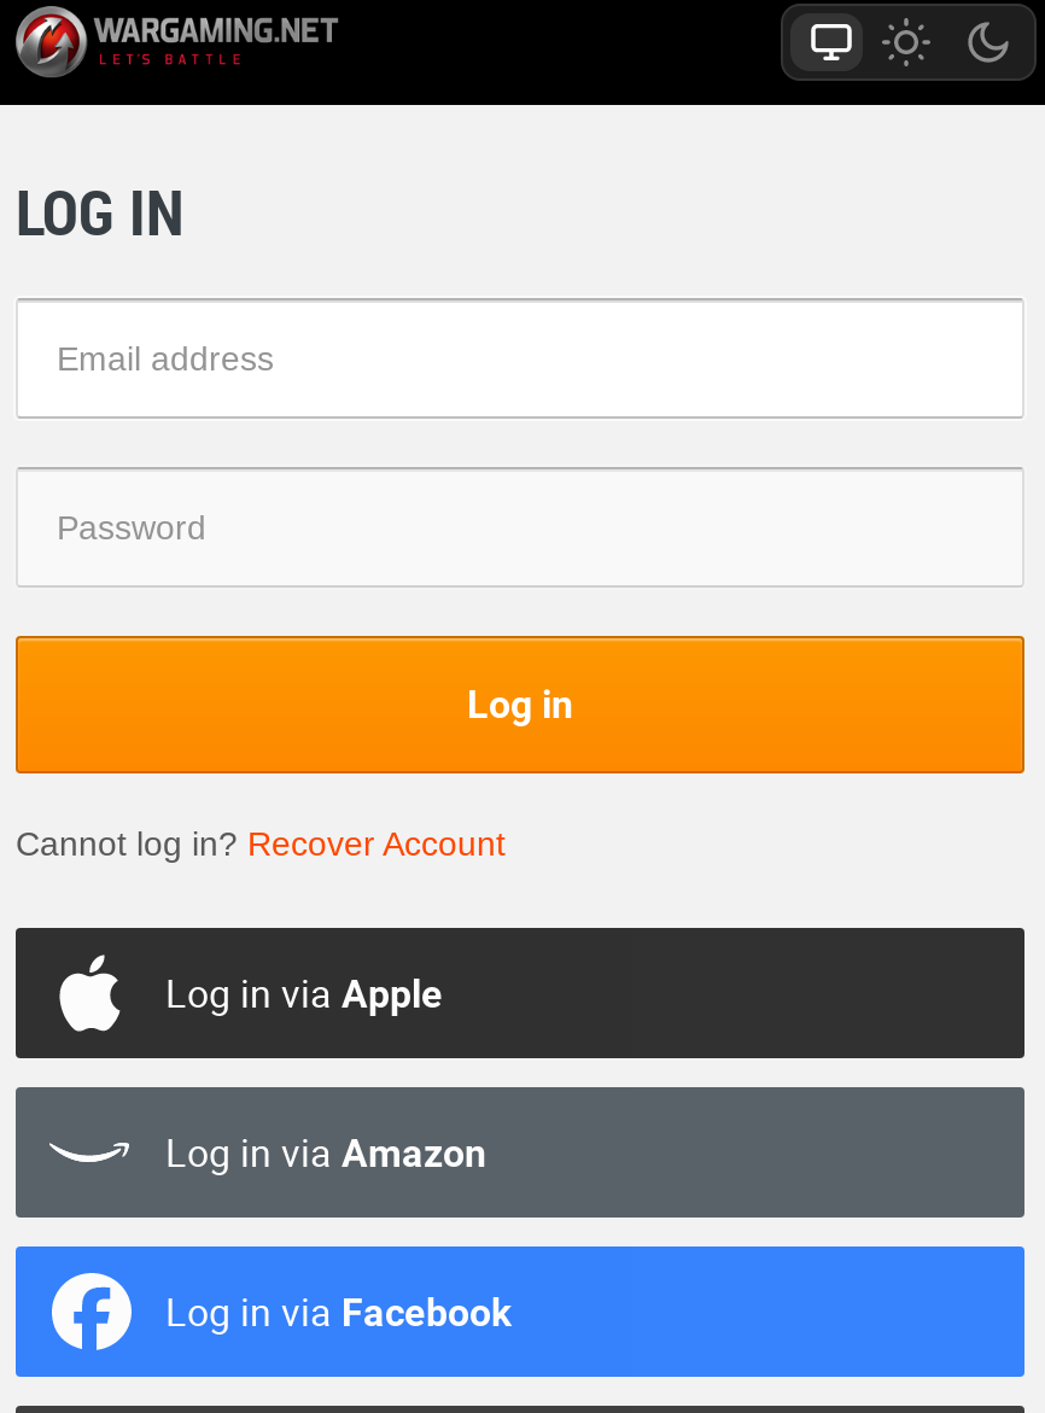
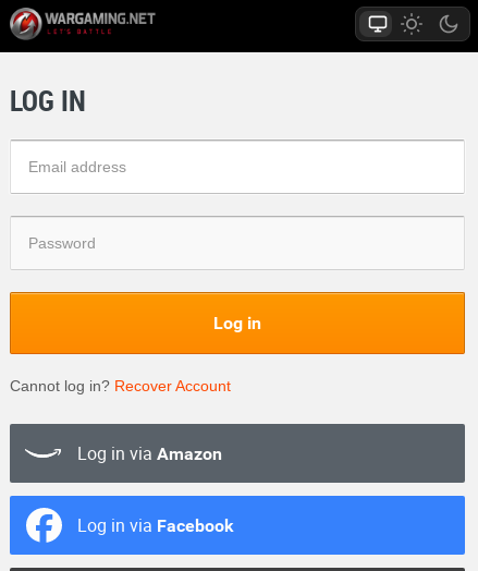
- Log in via Apple
